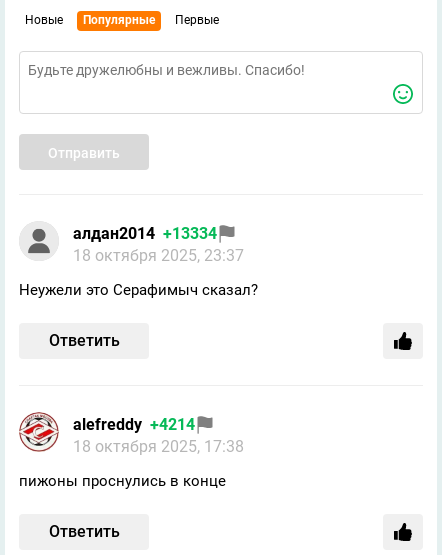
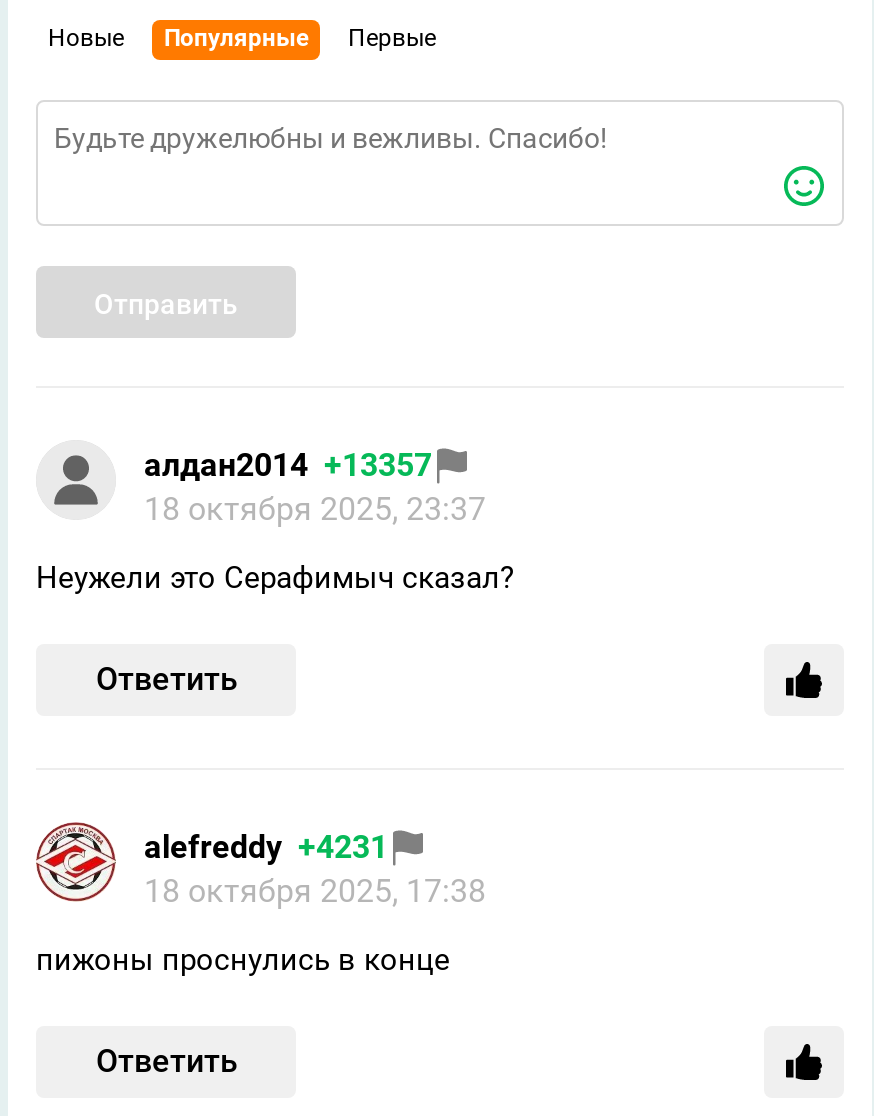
- алдан2014 +13334
+ алдан2014 +13357

- alefreddy +4214
+ alefreddy +4231
